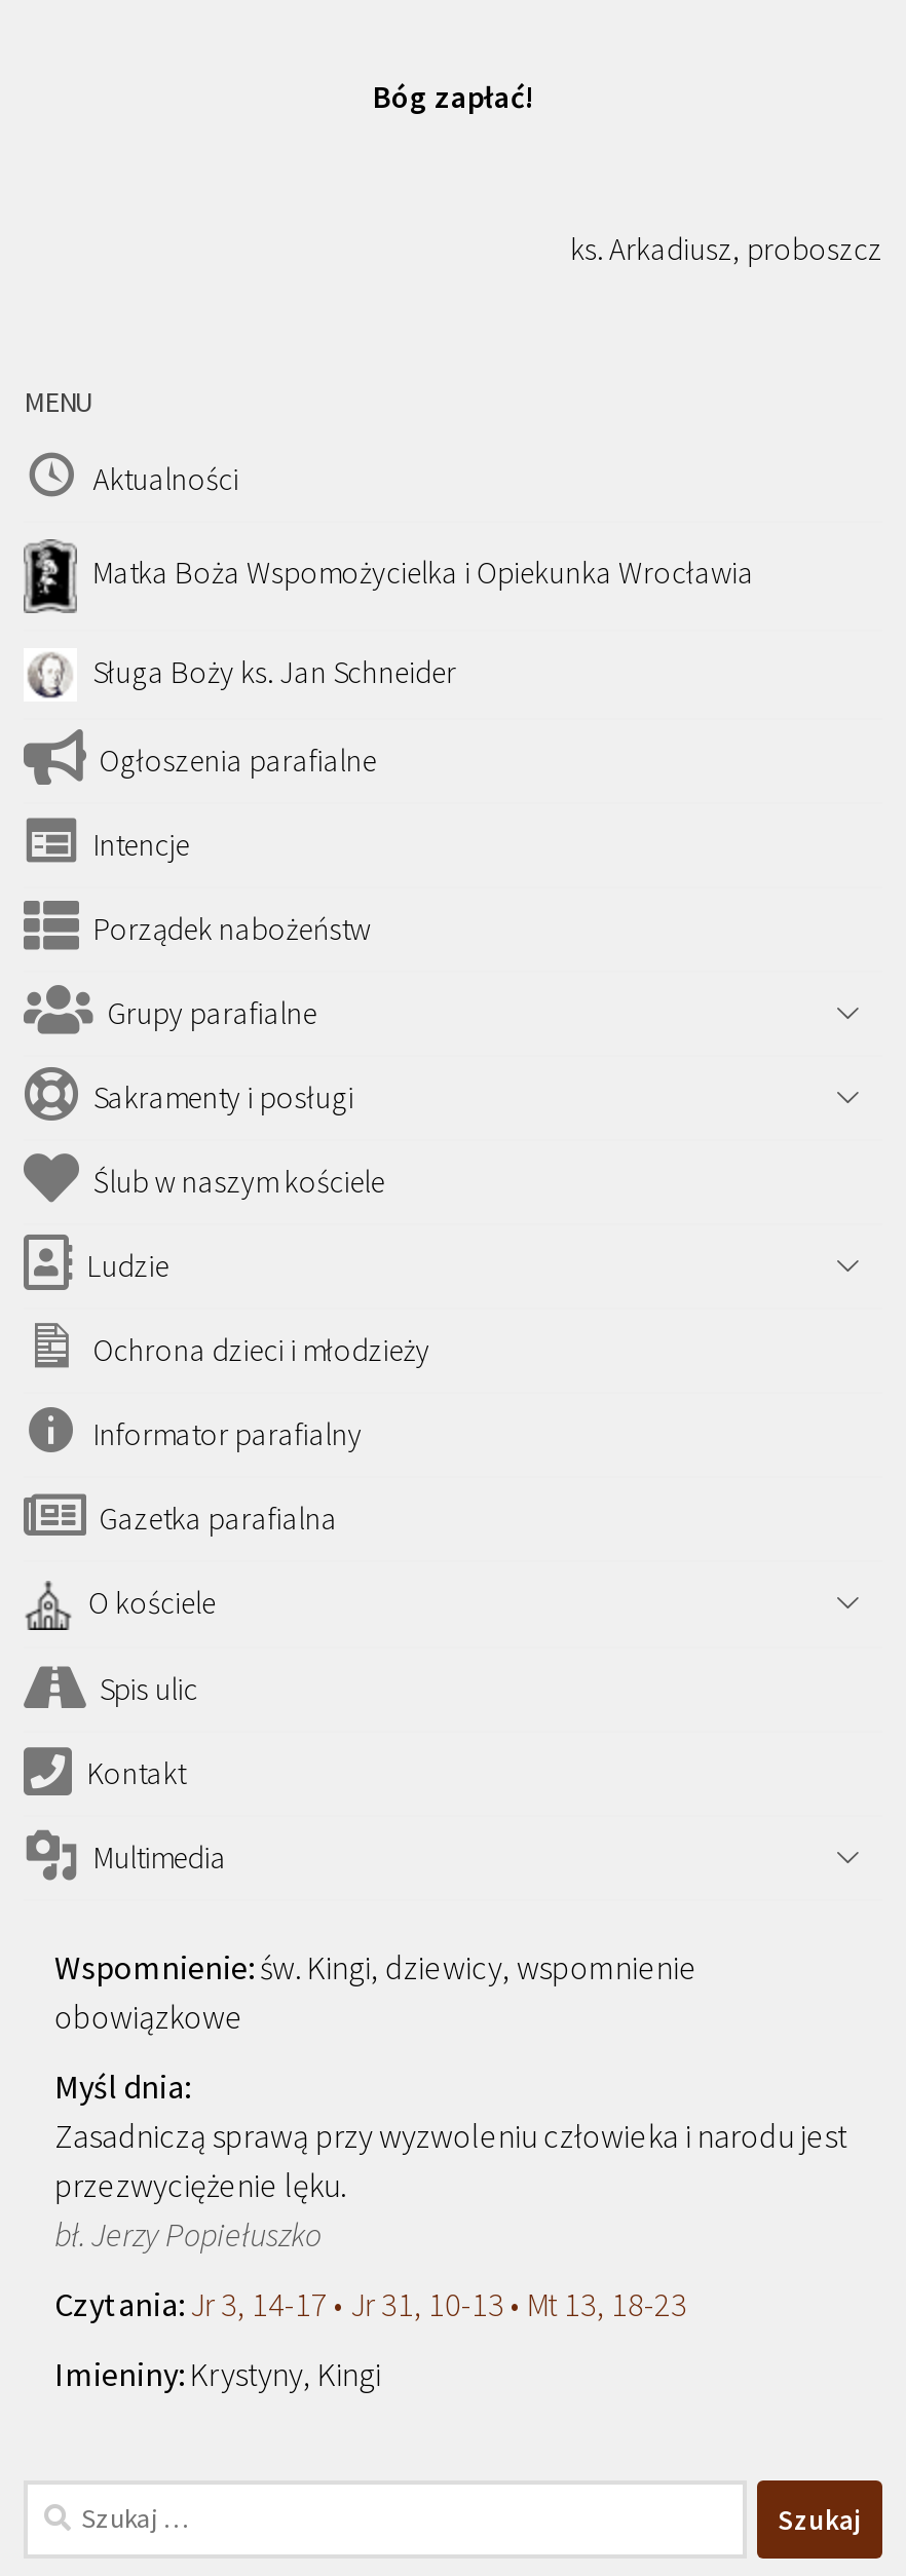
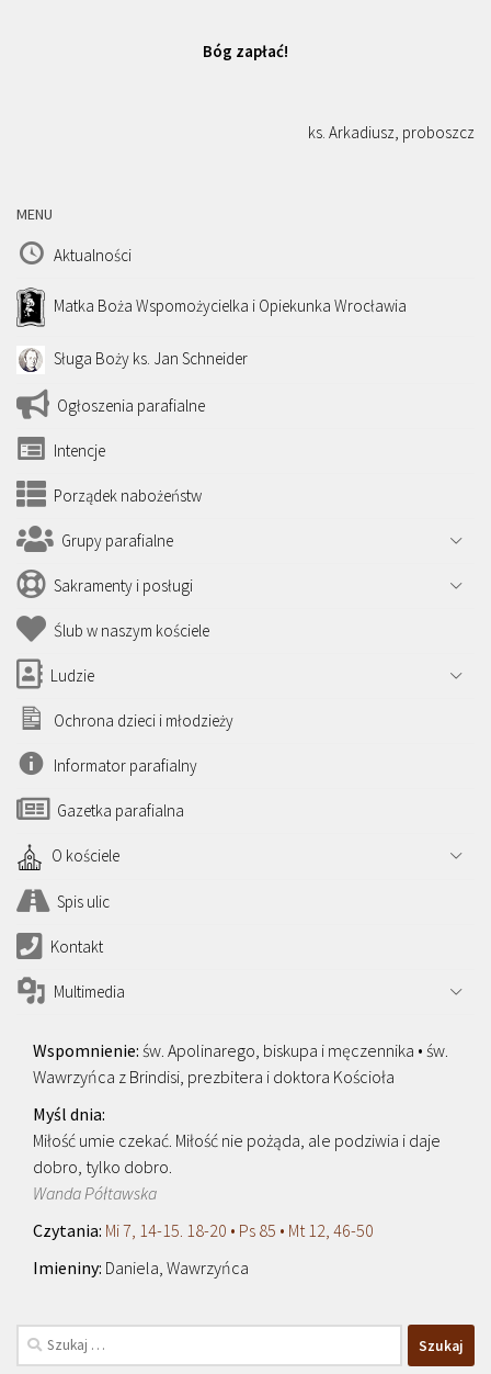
- św. Kingi, dziewicy, wspomnienie
- obowiązkowe
+ św. Apolinarego, biskupa i męczennika • św.
+ Wawrzyńca z Brindisi, prezbitera i doktora Kościoła

- Zasadniczą sprawą przy wyzwoleniu człowieka i narodu jest
- przezwyciężenie lęku.
- bł. Jerzy Popiełuszko
+ Miłość umie czekać. Miłość nie pożąda, ale podziwia i daje
+ dobro, tylko dobro.
+ Wanda Półtawska

- Jr 3, 14-17 • Jr 31, 10-13 • Mt 13, 18-23
+ Mi 7, 14-15. 18-20 • Ps 85 • Mt 12, 46-50

- Krystyny, Kingi
+ Daniela, Wawrzyńca
